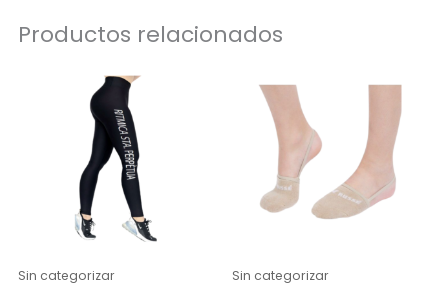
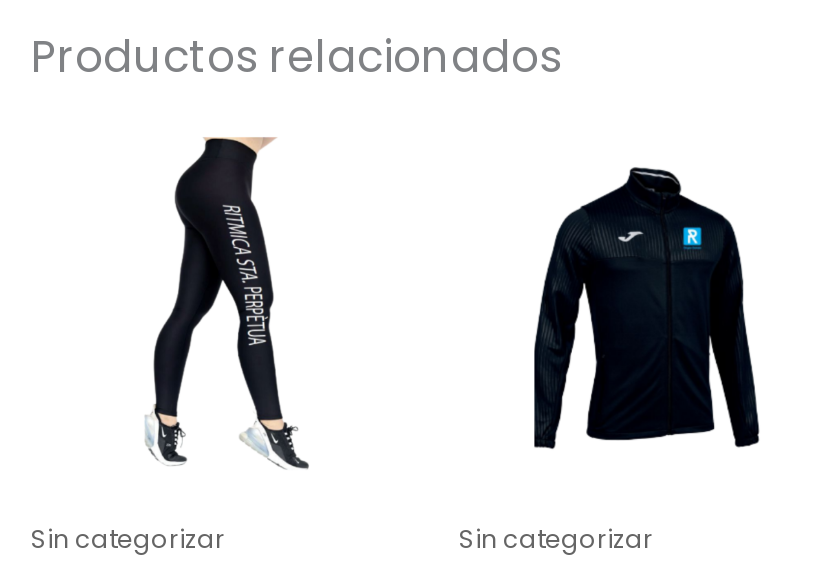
- [image]
+ [image]
